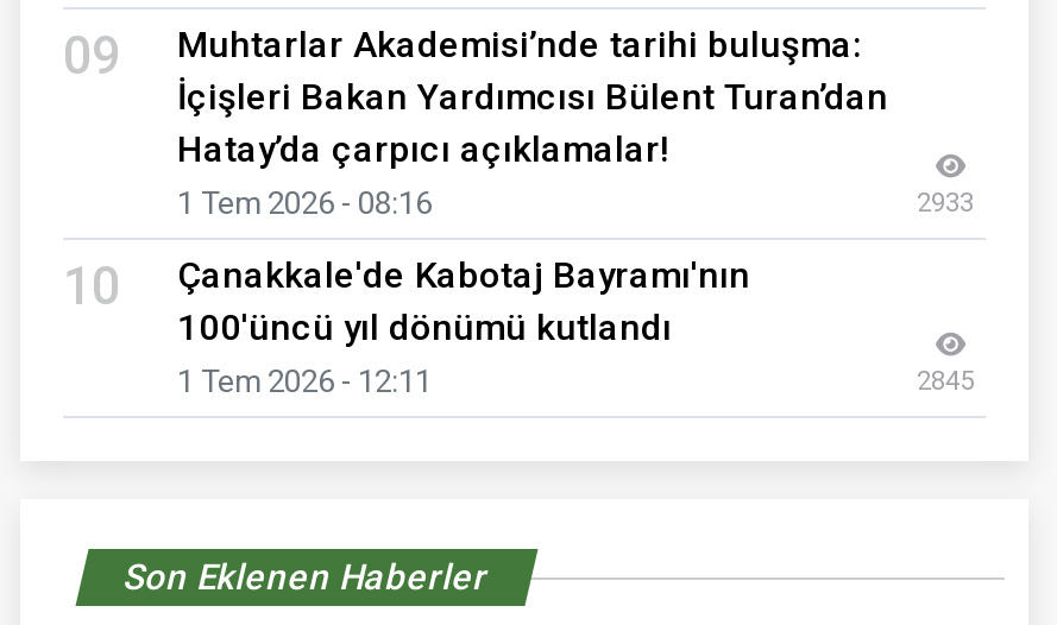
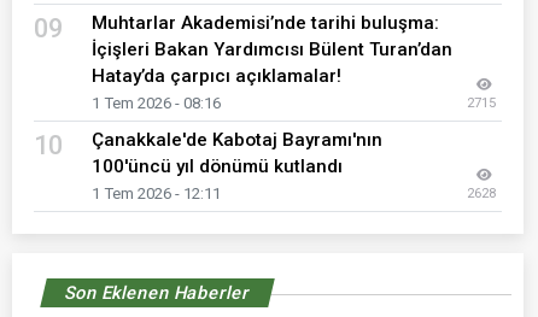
- 2933
+ 2715

- 2845
+ 2628
